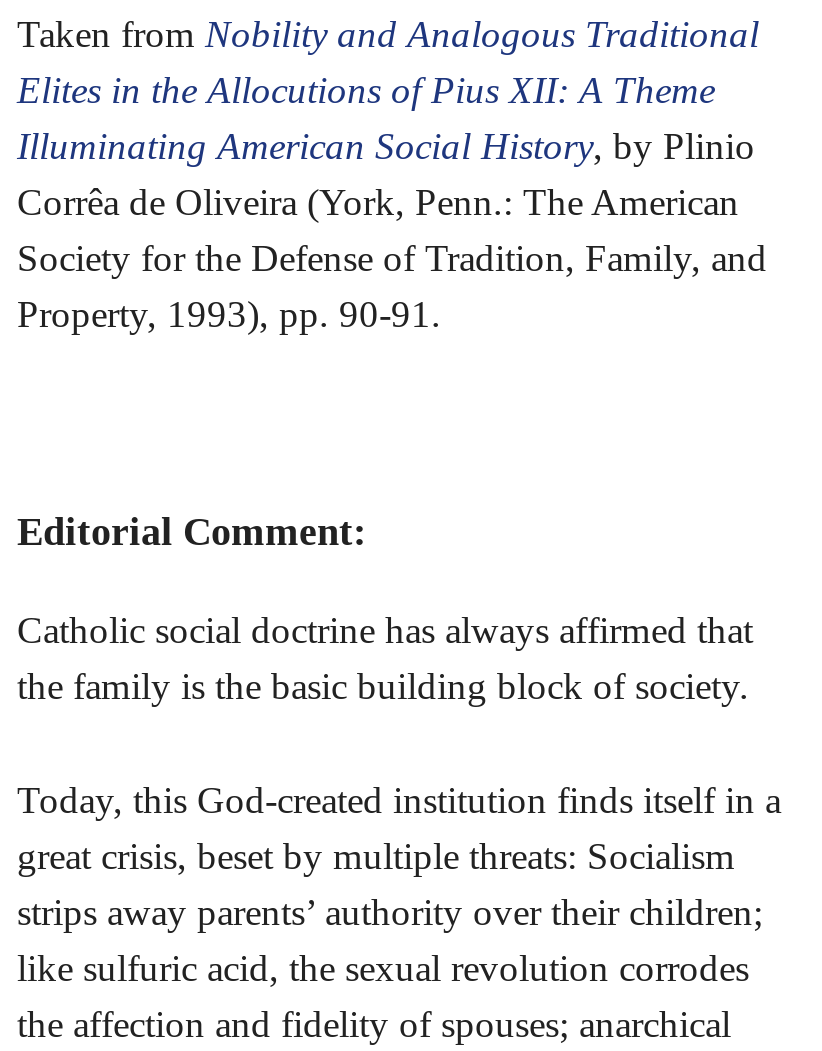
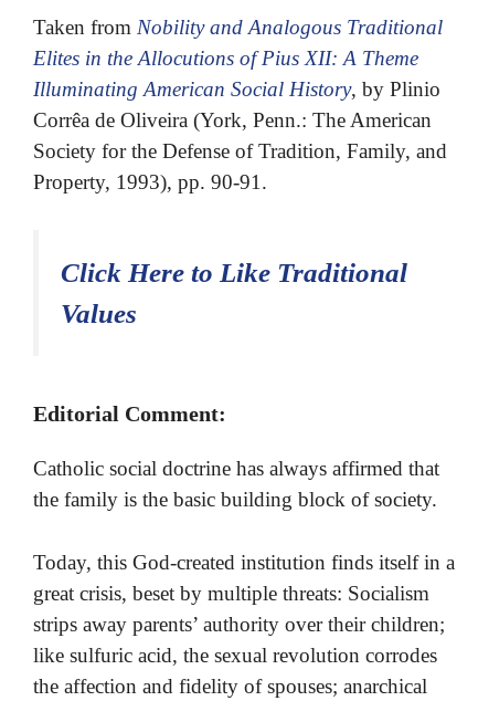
+ Click Here to Like Traditional
+ Values
